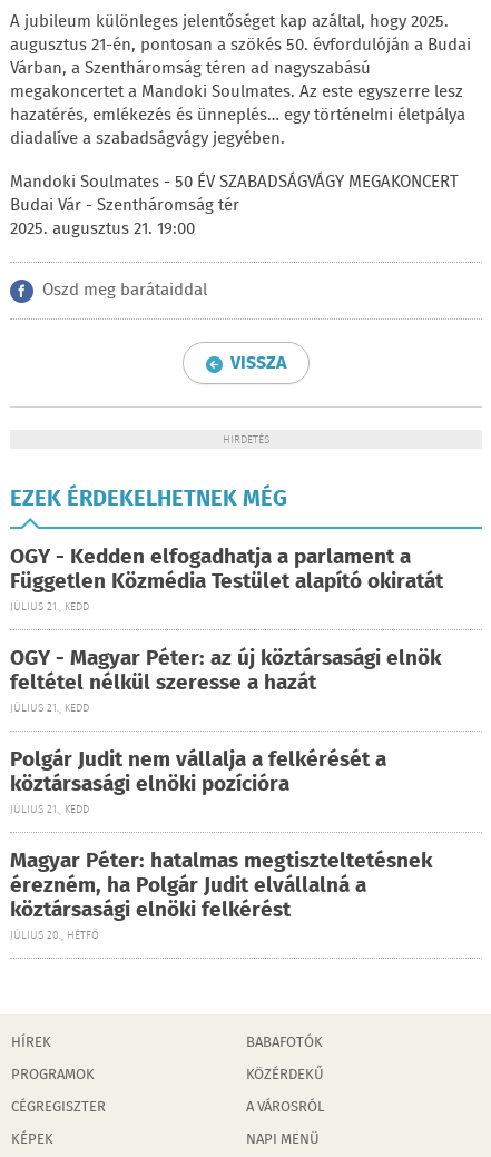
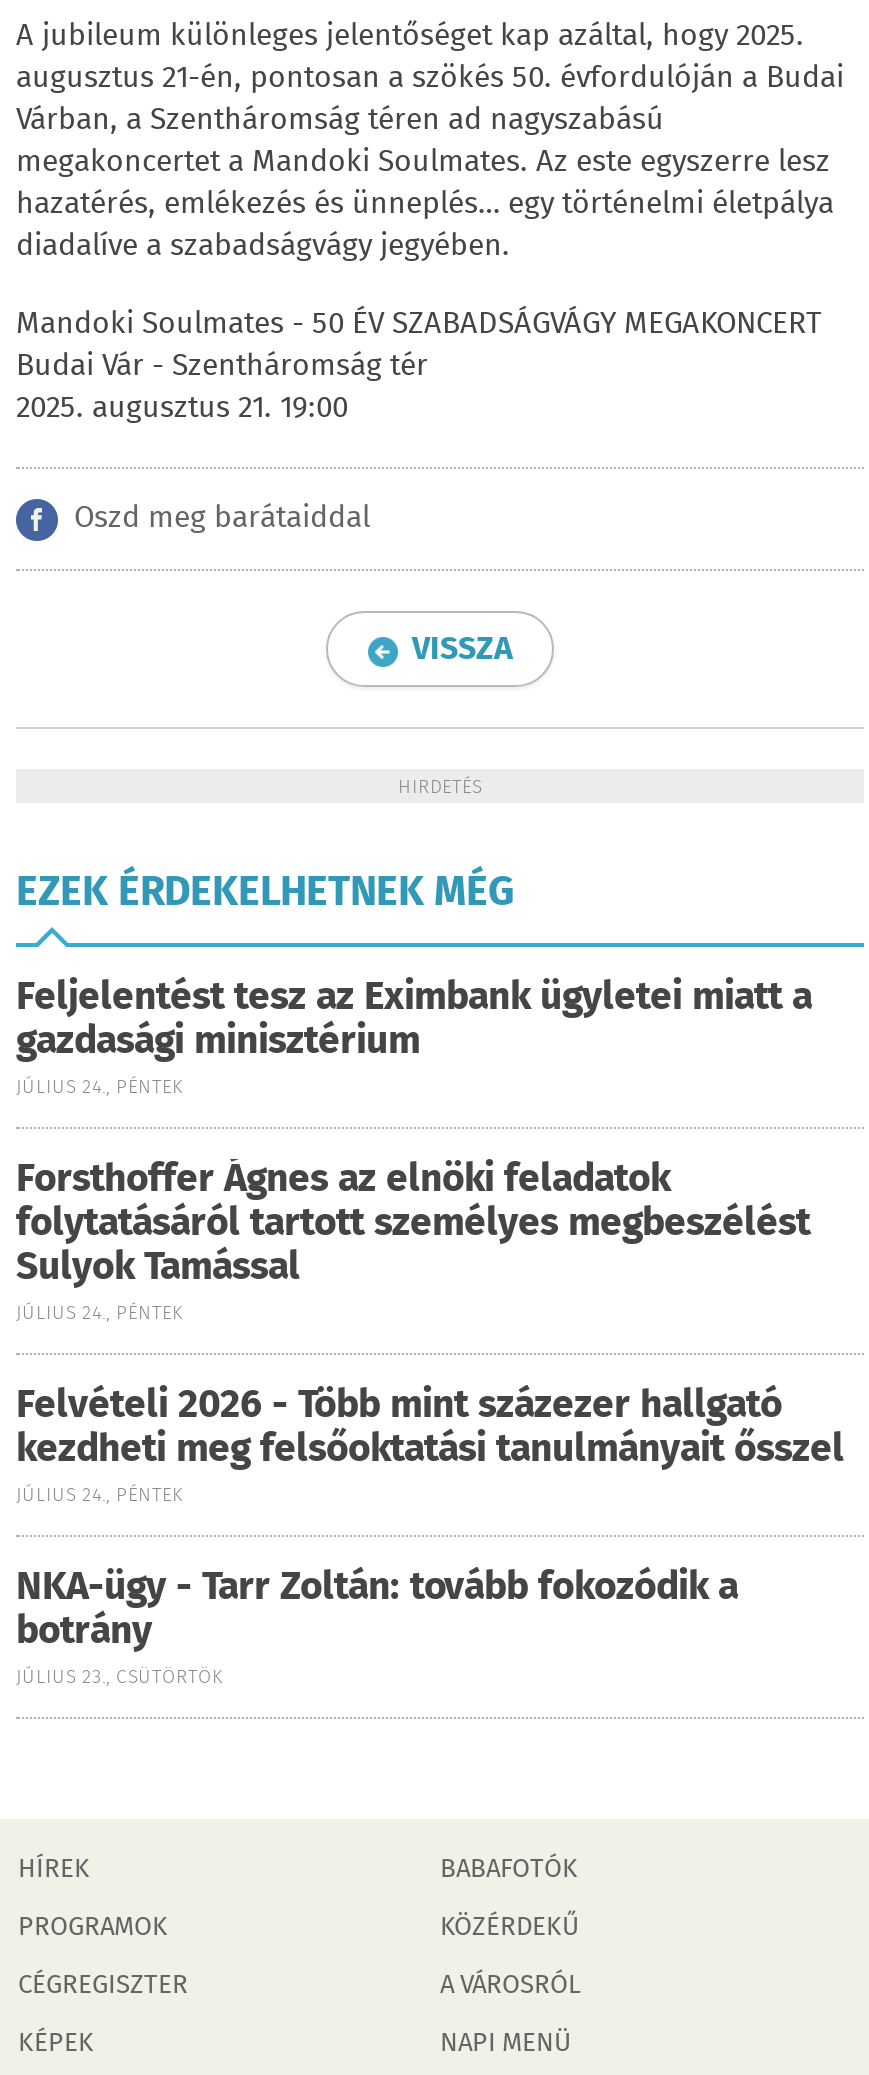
- OGY - Kedden elfogadhatja a parlament a
- Független Közmédia Testület alapító okiratát
- JÚLIUS 21., KEDD
+ Feljelentést tesz az Eximbank ügyletei miatt a
+ gazdasági minisztérium
+ JÚLIUS 24., PÉNTEK

- OGY - Magyar Péter: az új köztársasági elnök
- feltétel nélkül szeresse a hazát
- JÚLIUS 21., KEDD
+ Forsthoffer Ágnes az elnöki feladatok
+ folytatásáról tartott személyes megbeszélést
+ Sulyok Tamással
+ JÚLIUS 24., PÉNTEK

- Polgár Judit nem vállalja a felkérését a
- köztársasági elnöki pozícióra
- JÚLIUS 21., KEDD
+ Felvételi 2026 - Több mint százezer hallgató
+ kezdheti meg felsőoktatási tanulmányait ősszel
+ JÚLIUS 24., PÉNTEK

- Magyar Péter: hatalmas megtiszteltetésnek
- érezném, ha Polgár Judit elvállalná a
- köztársasági elnöki felkérést
- JÚLIUS 20., HÉTFŐ
+ NKA-ügy - Tarr Zoltán: tovább fokozódik a
+ botrány
+ JÚLIUS 23., CSÜTÖRTÖK
